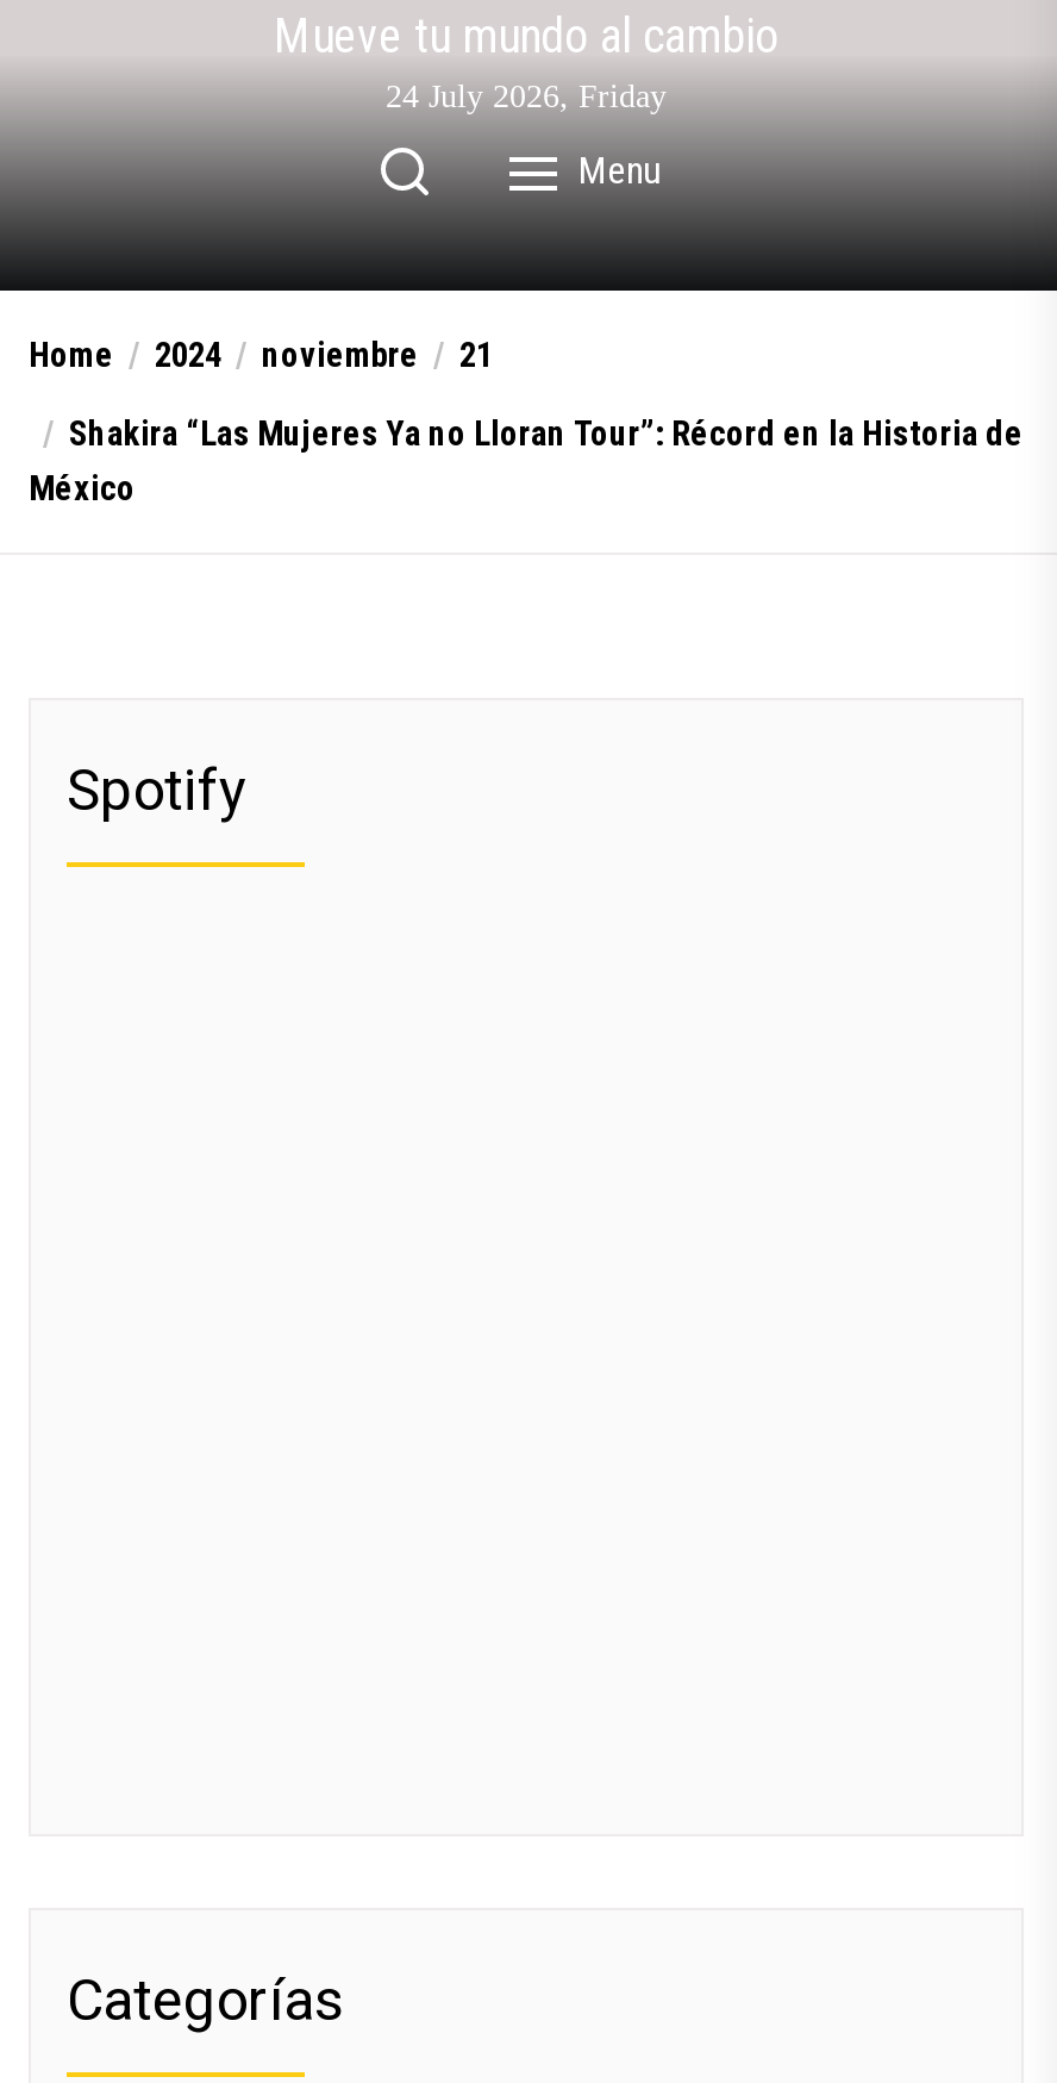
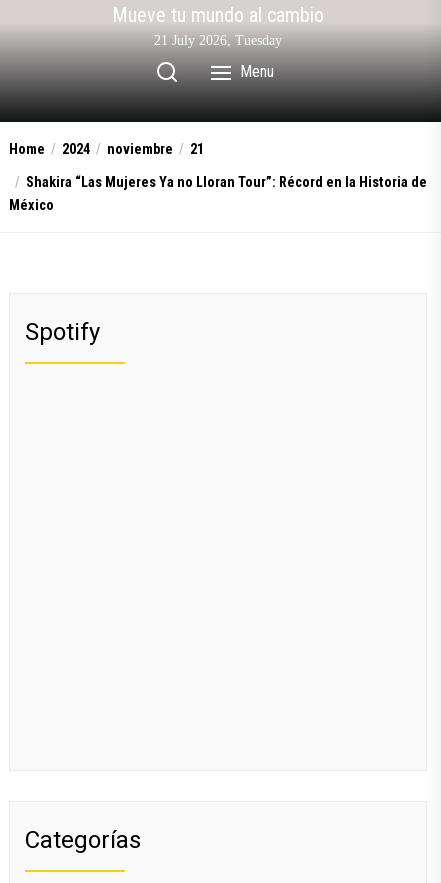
- 24 July 2026, Friday
+ 21 July 2026, Tuesday
